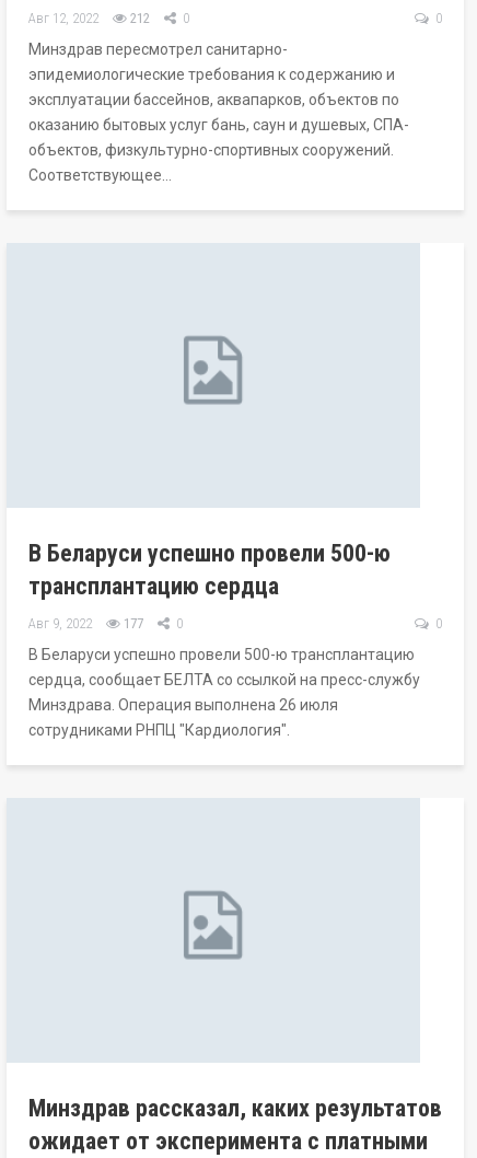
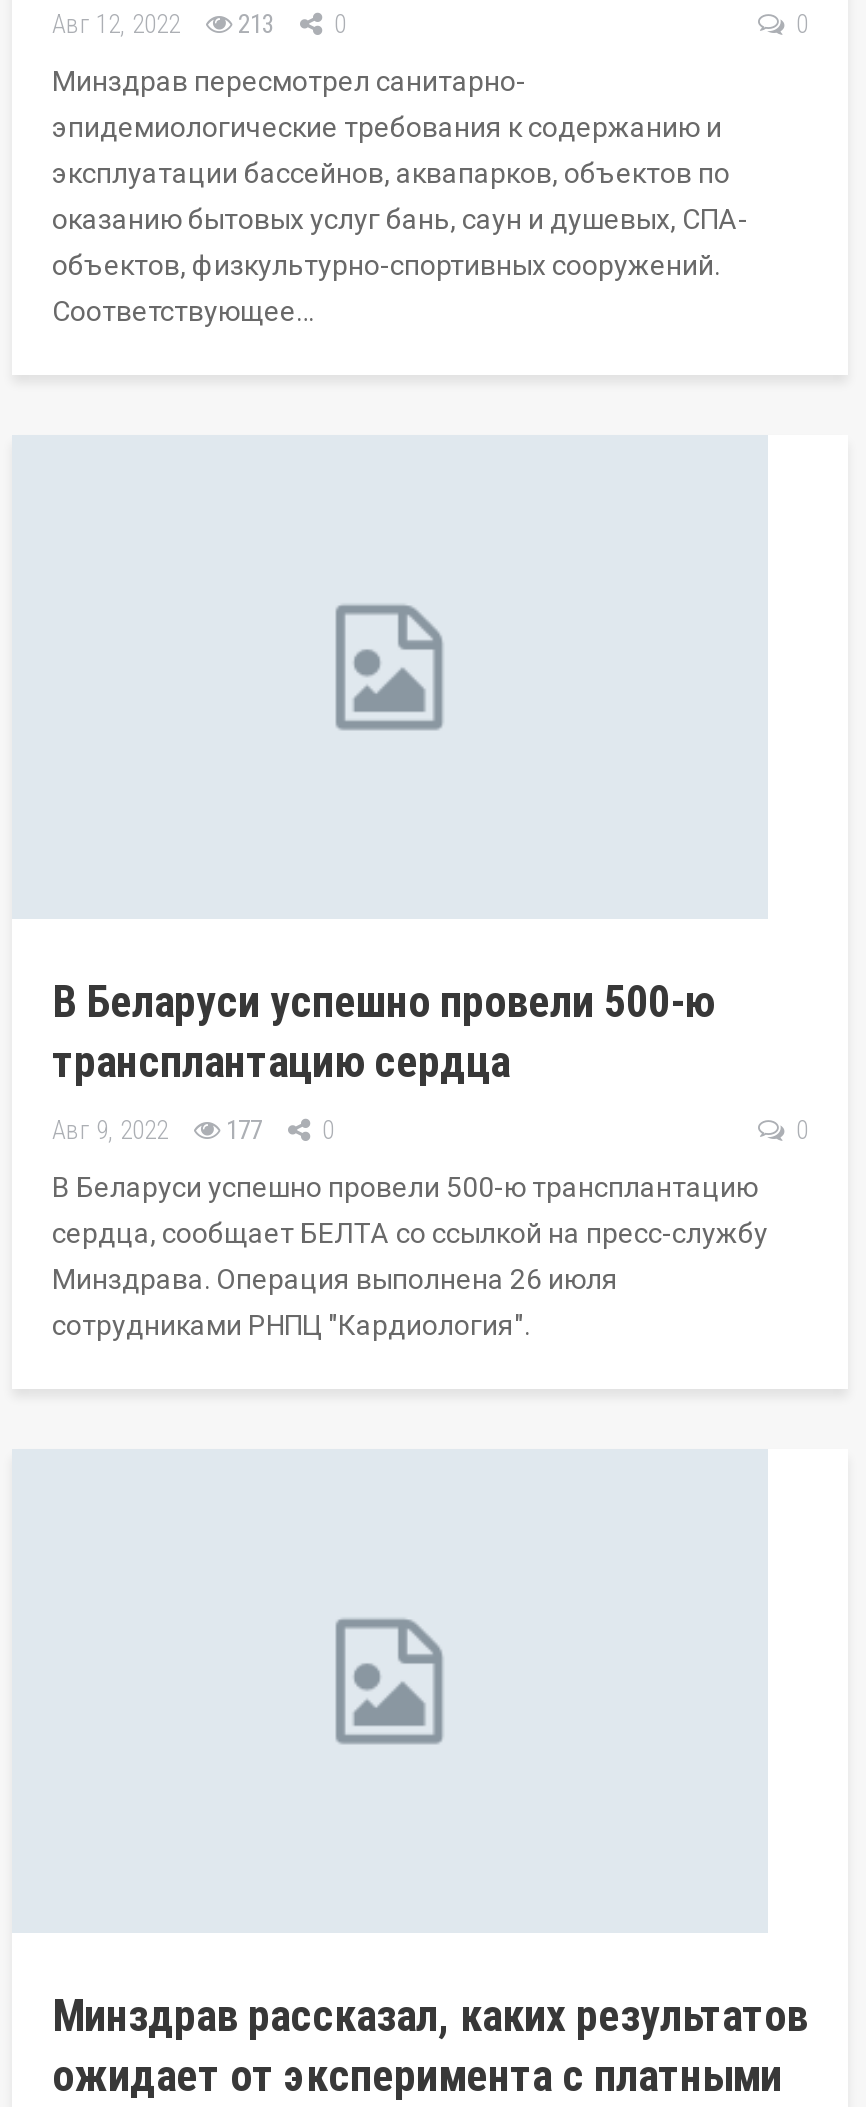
- Авг 12, 2022 212 0
+ Авг 12, 2022 213 0
